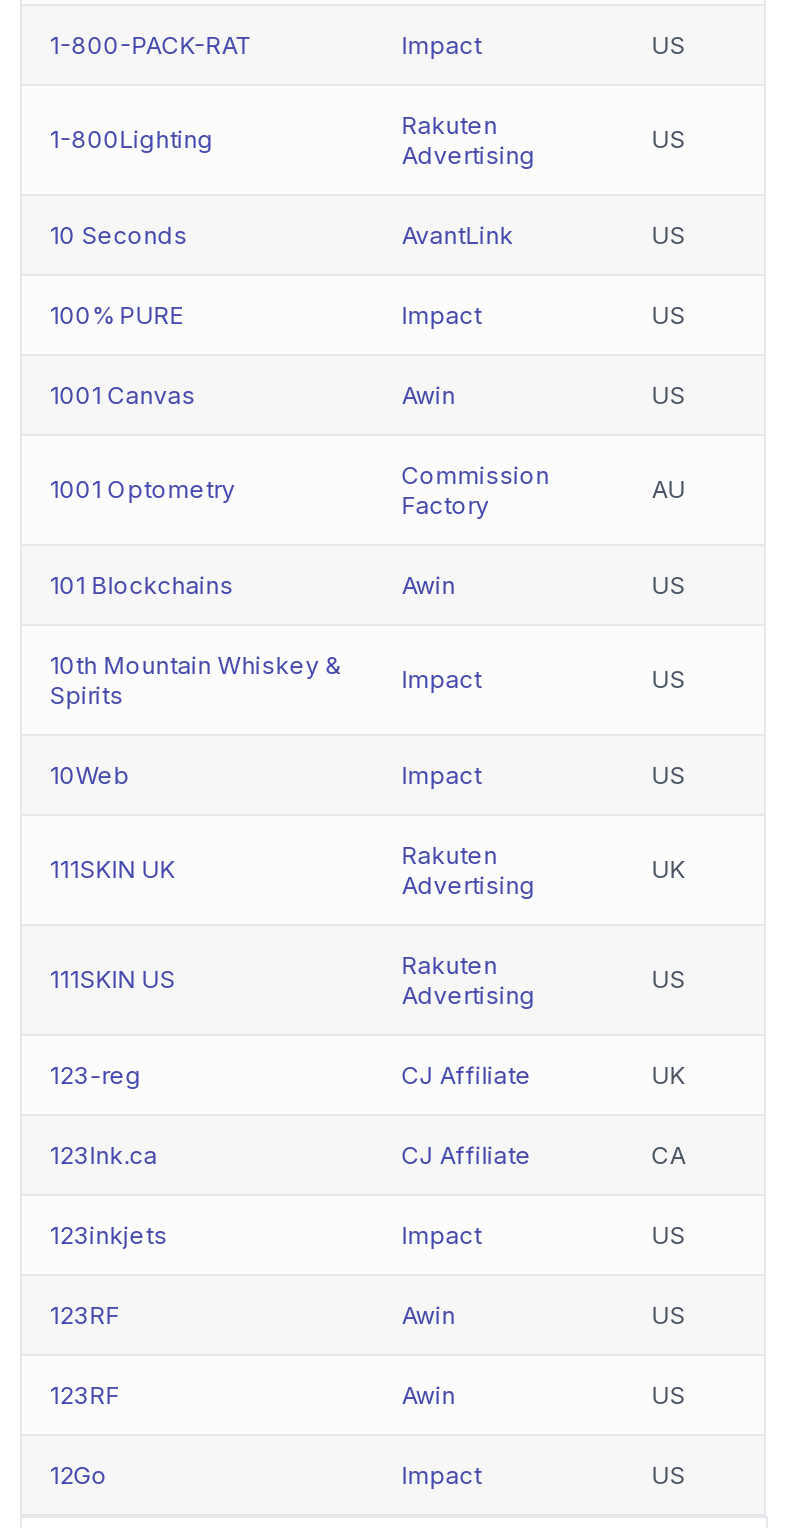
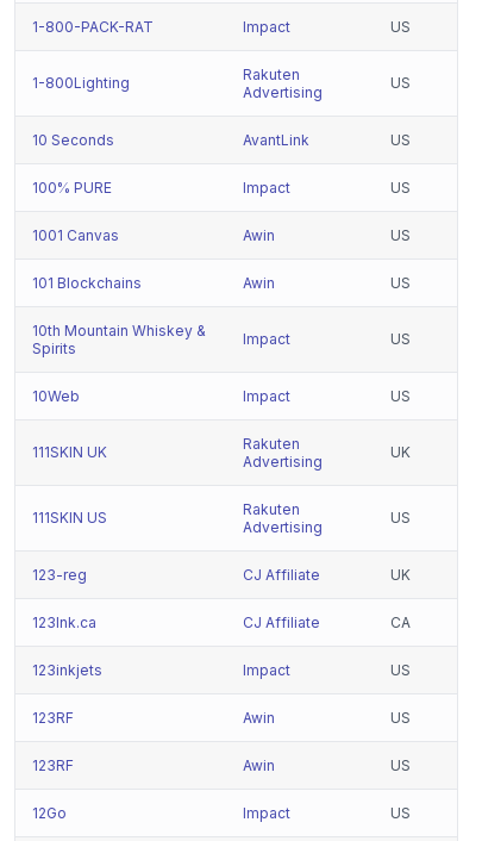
- 1001 Optometry
- Commission
- Factory

- AU
